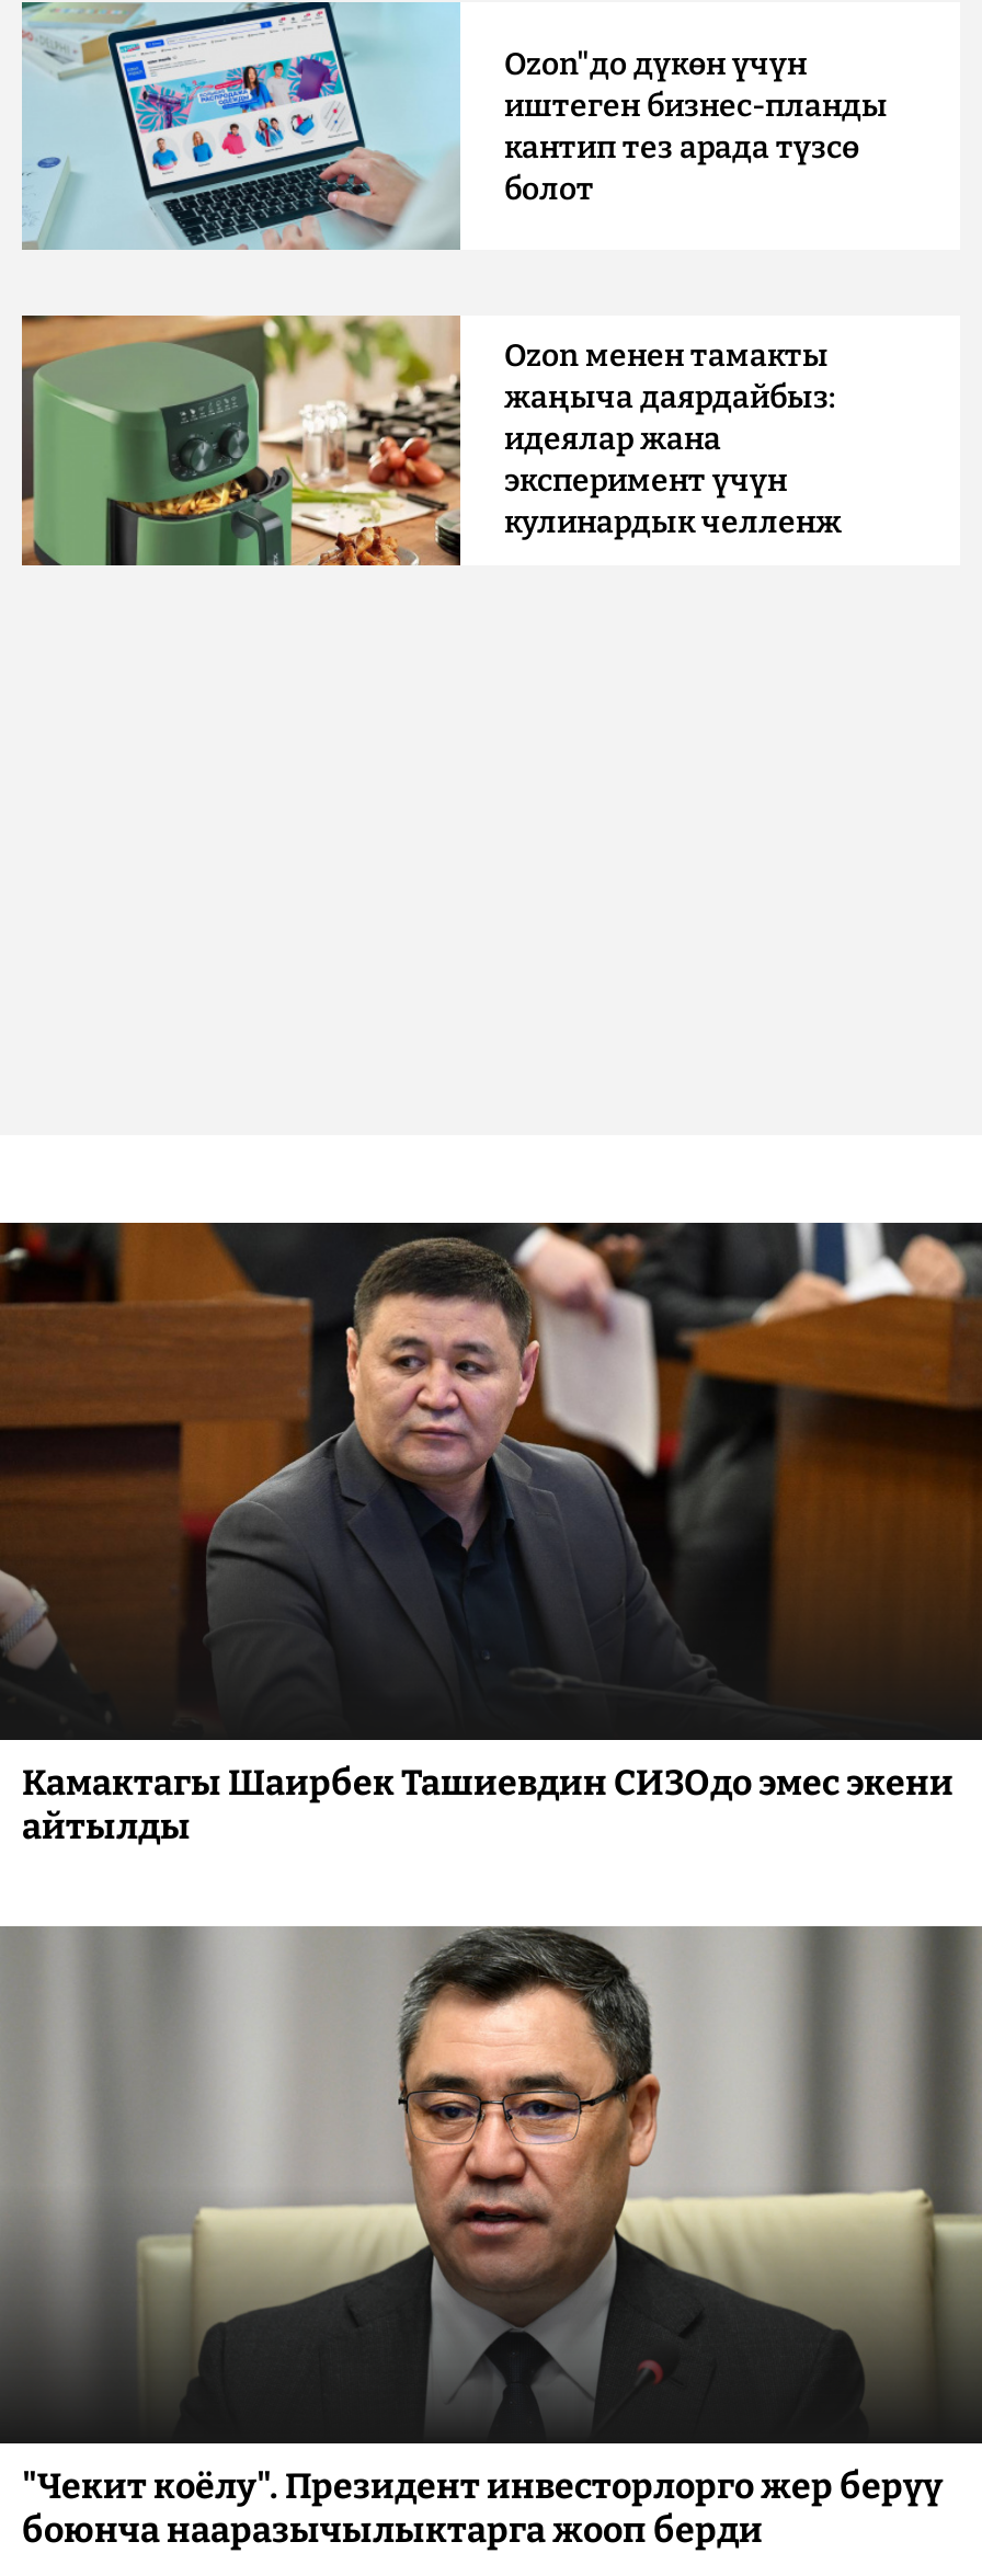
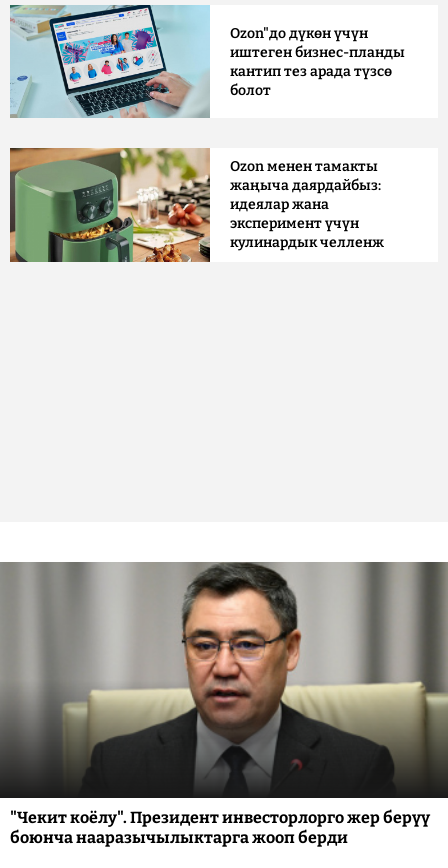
- [image]
- Камактагы Шаирбек Ташиевдин СИЗОдо эмес экени
- айтылды
